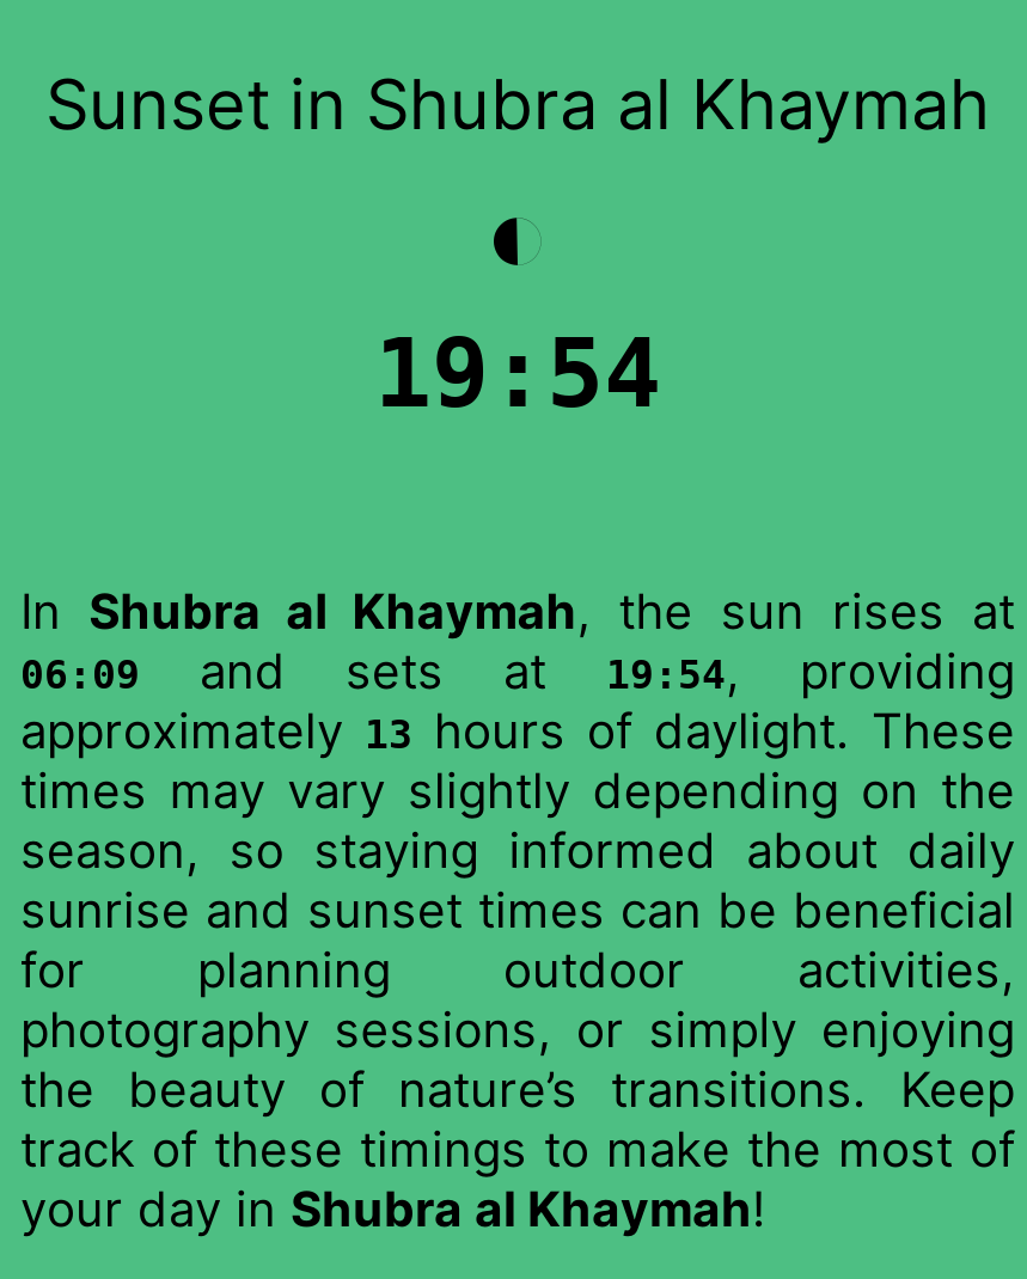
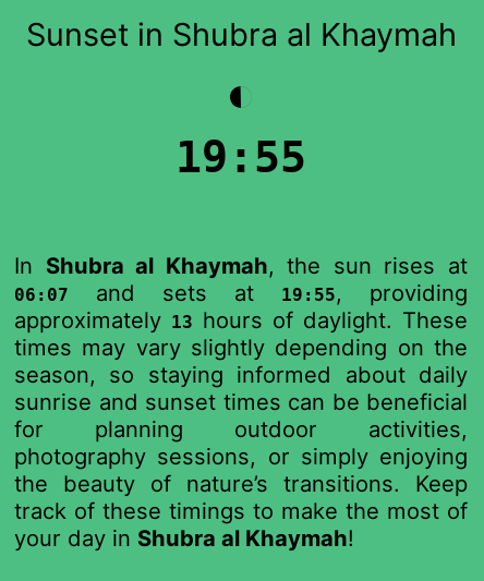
- 19:54
+ 19:55

- 06:09 and sets at 19:54, providing
+ 06:07 and sets at 19:55, providing
